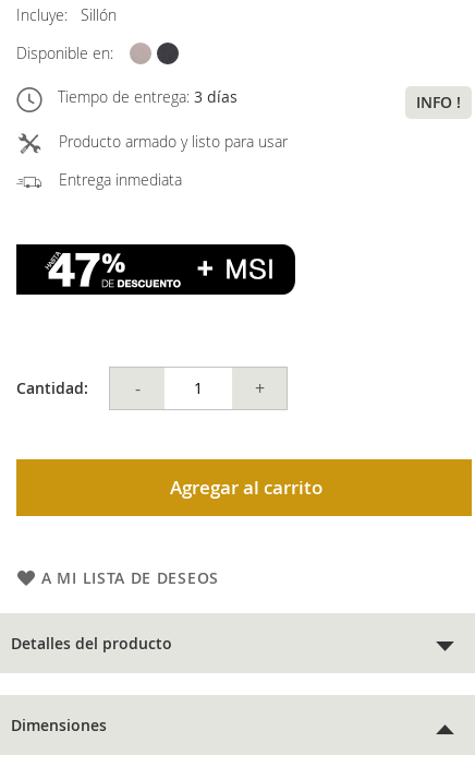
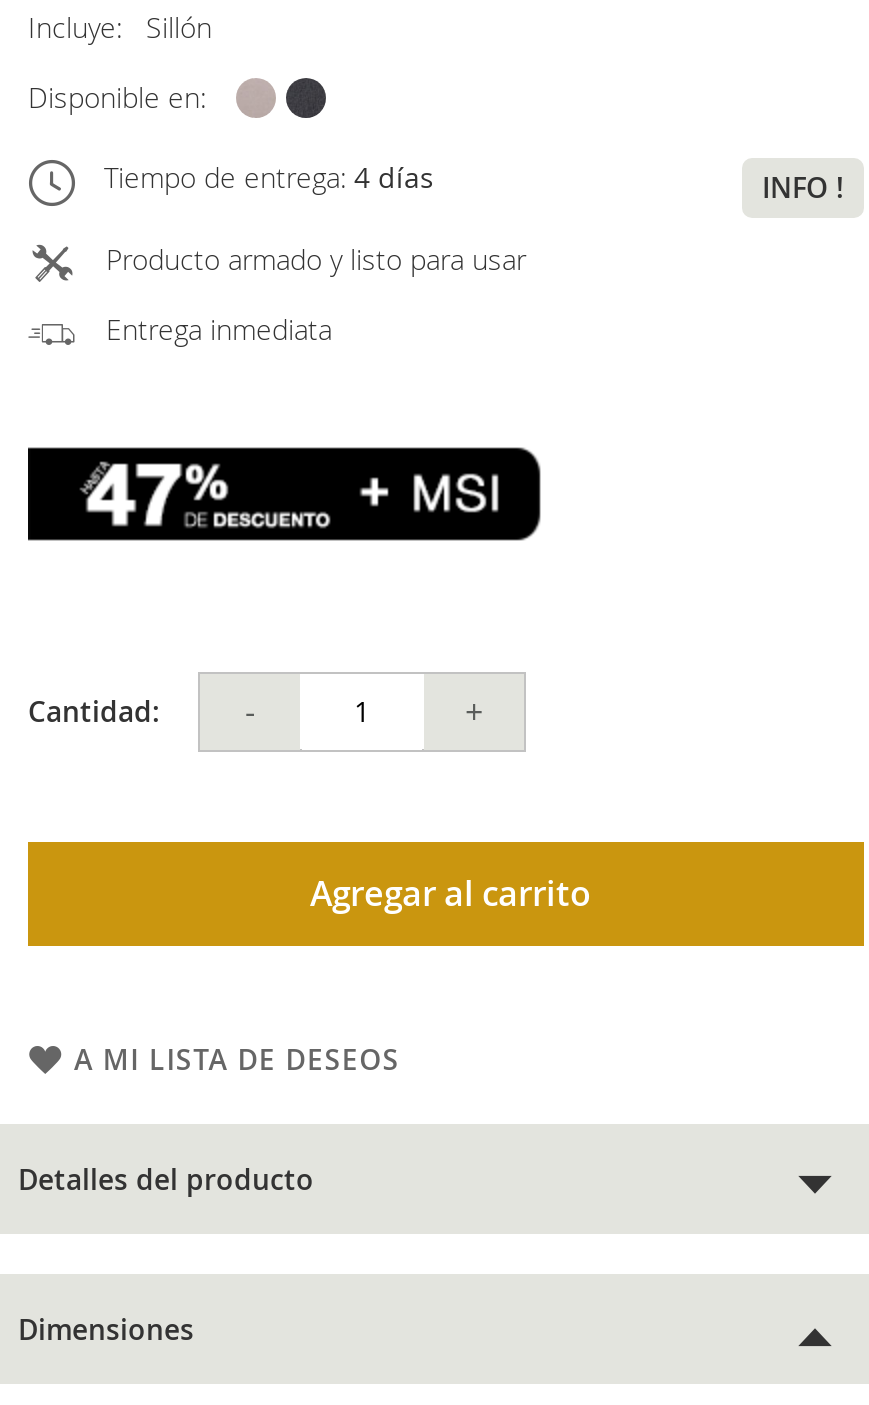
- Tiempo de entrega: 3 días
+ Tiempo de entrega: 4 días
